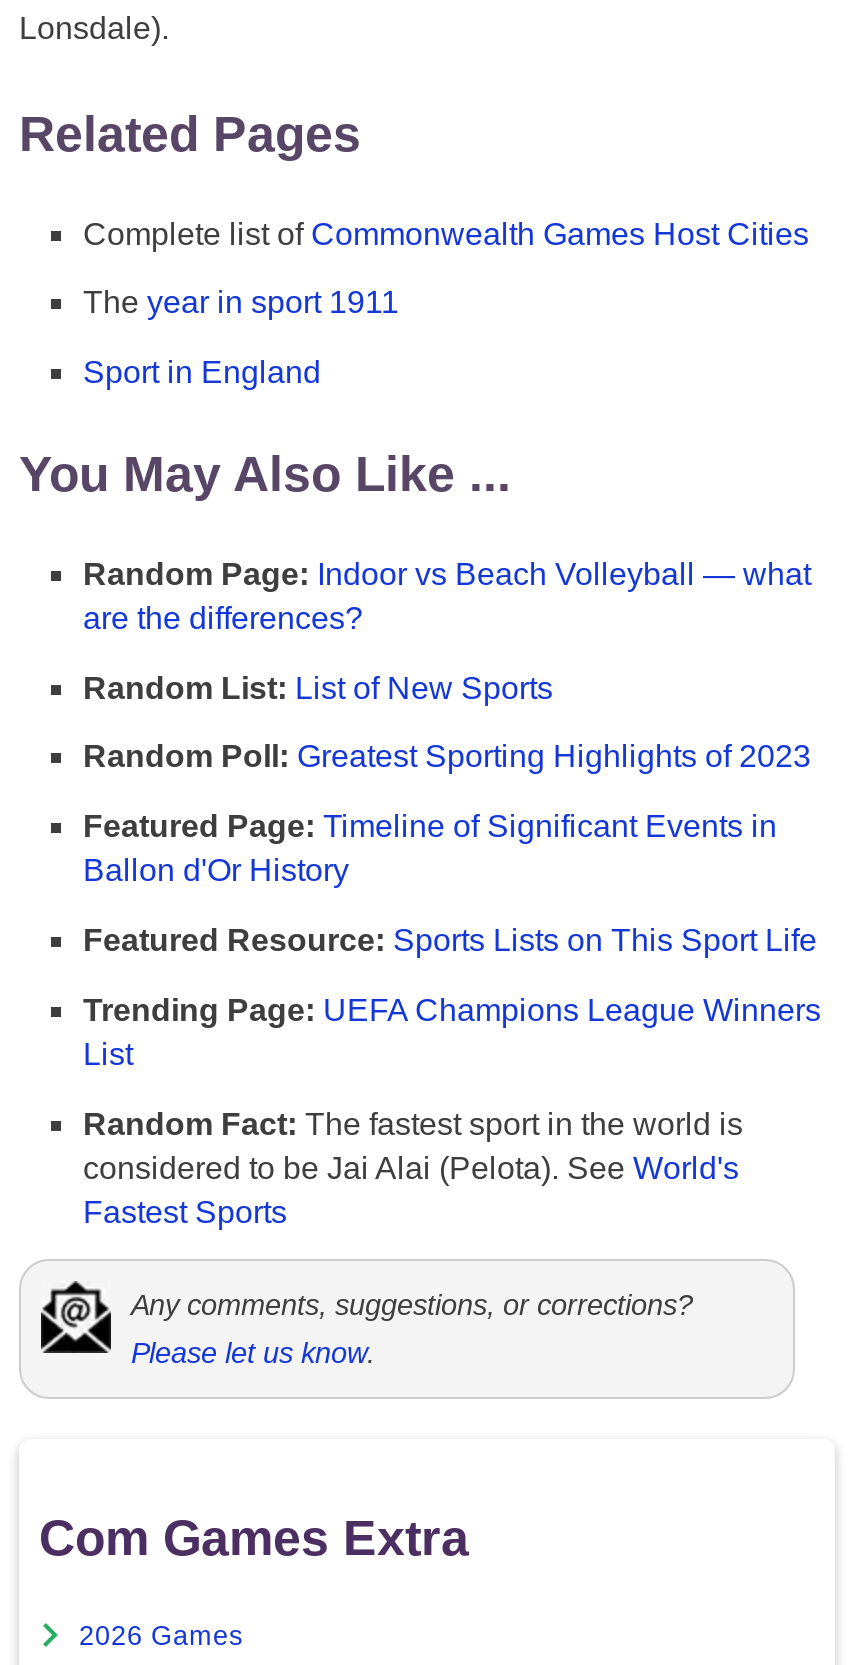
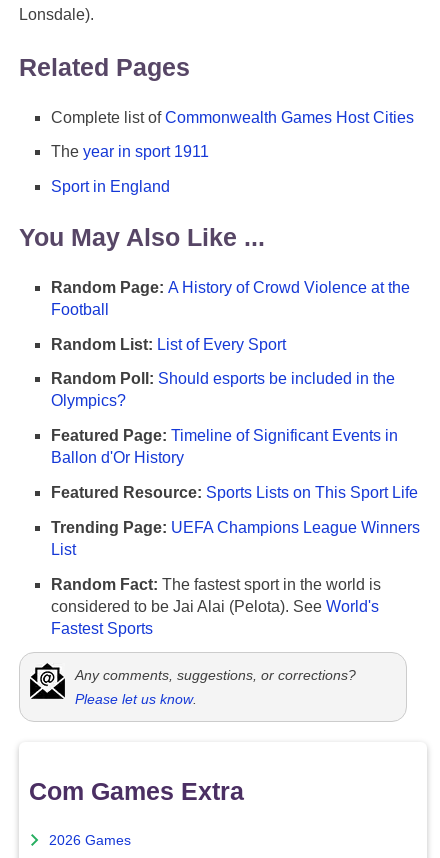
- Random Page: Indoor vs Beach Volleyball — what
- are the differences?
+ Random Page: A History of Crowd Violence at the
+ Football

- Random List: List of New Sports
+ Random List: List of Every Sport

- Random Poll: Greatest Sporting Highlights of 2023
+ Random Poll: Should esports be included in the
+ Olympics?
